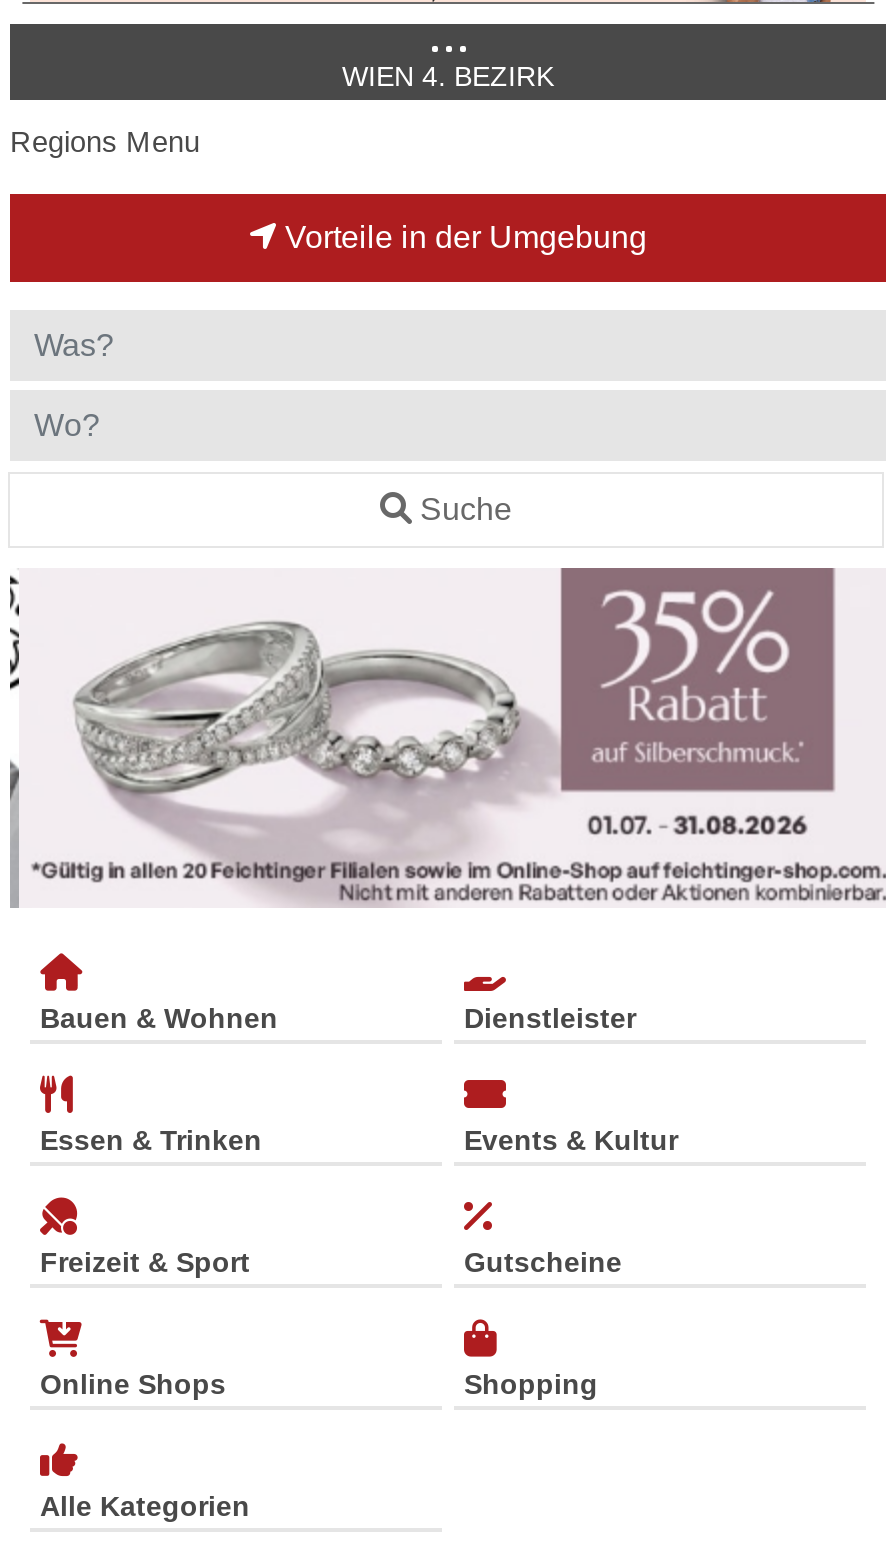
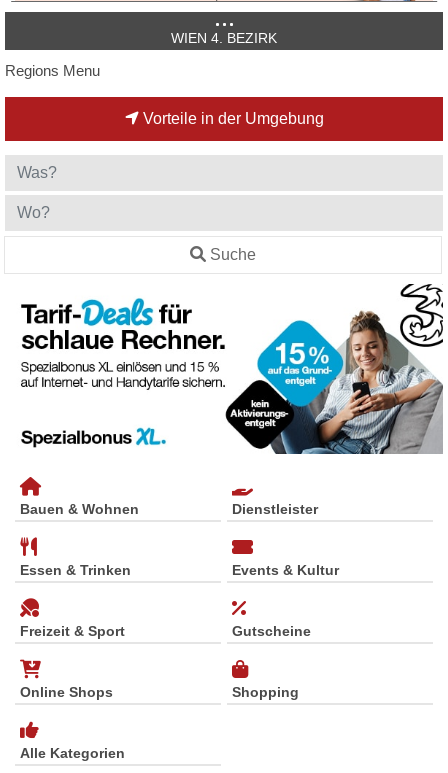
- [image]
+ [image]
